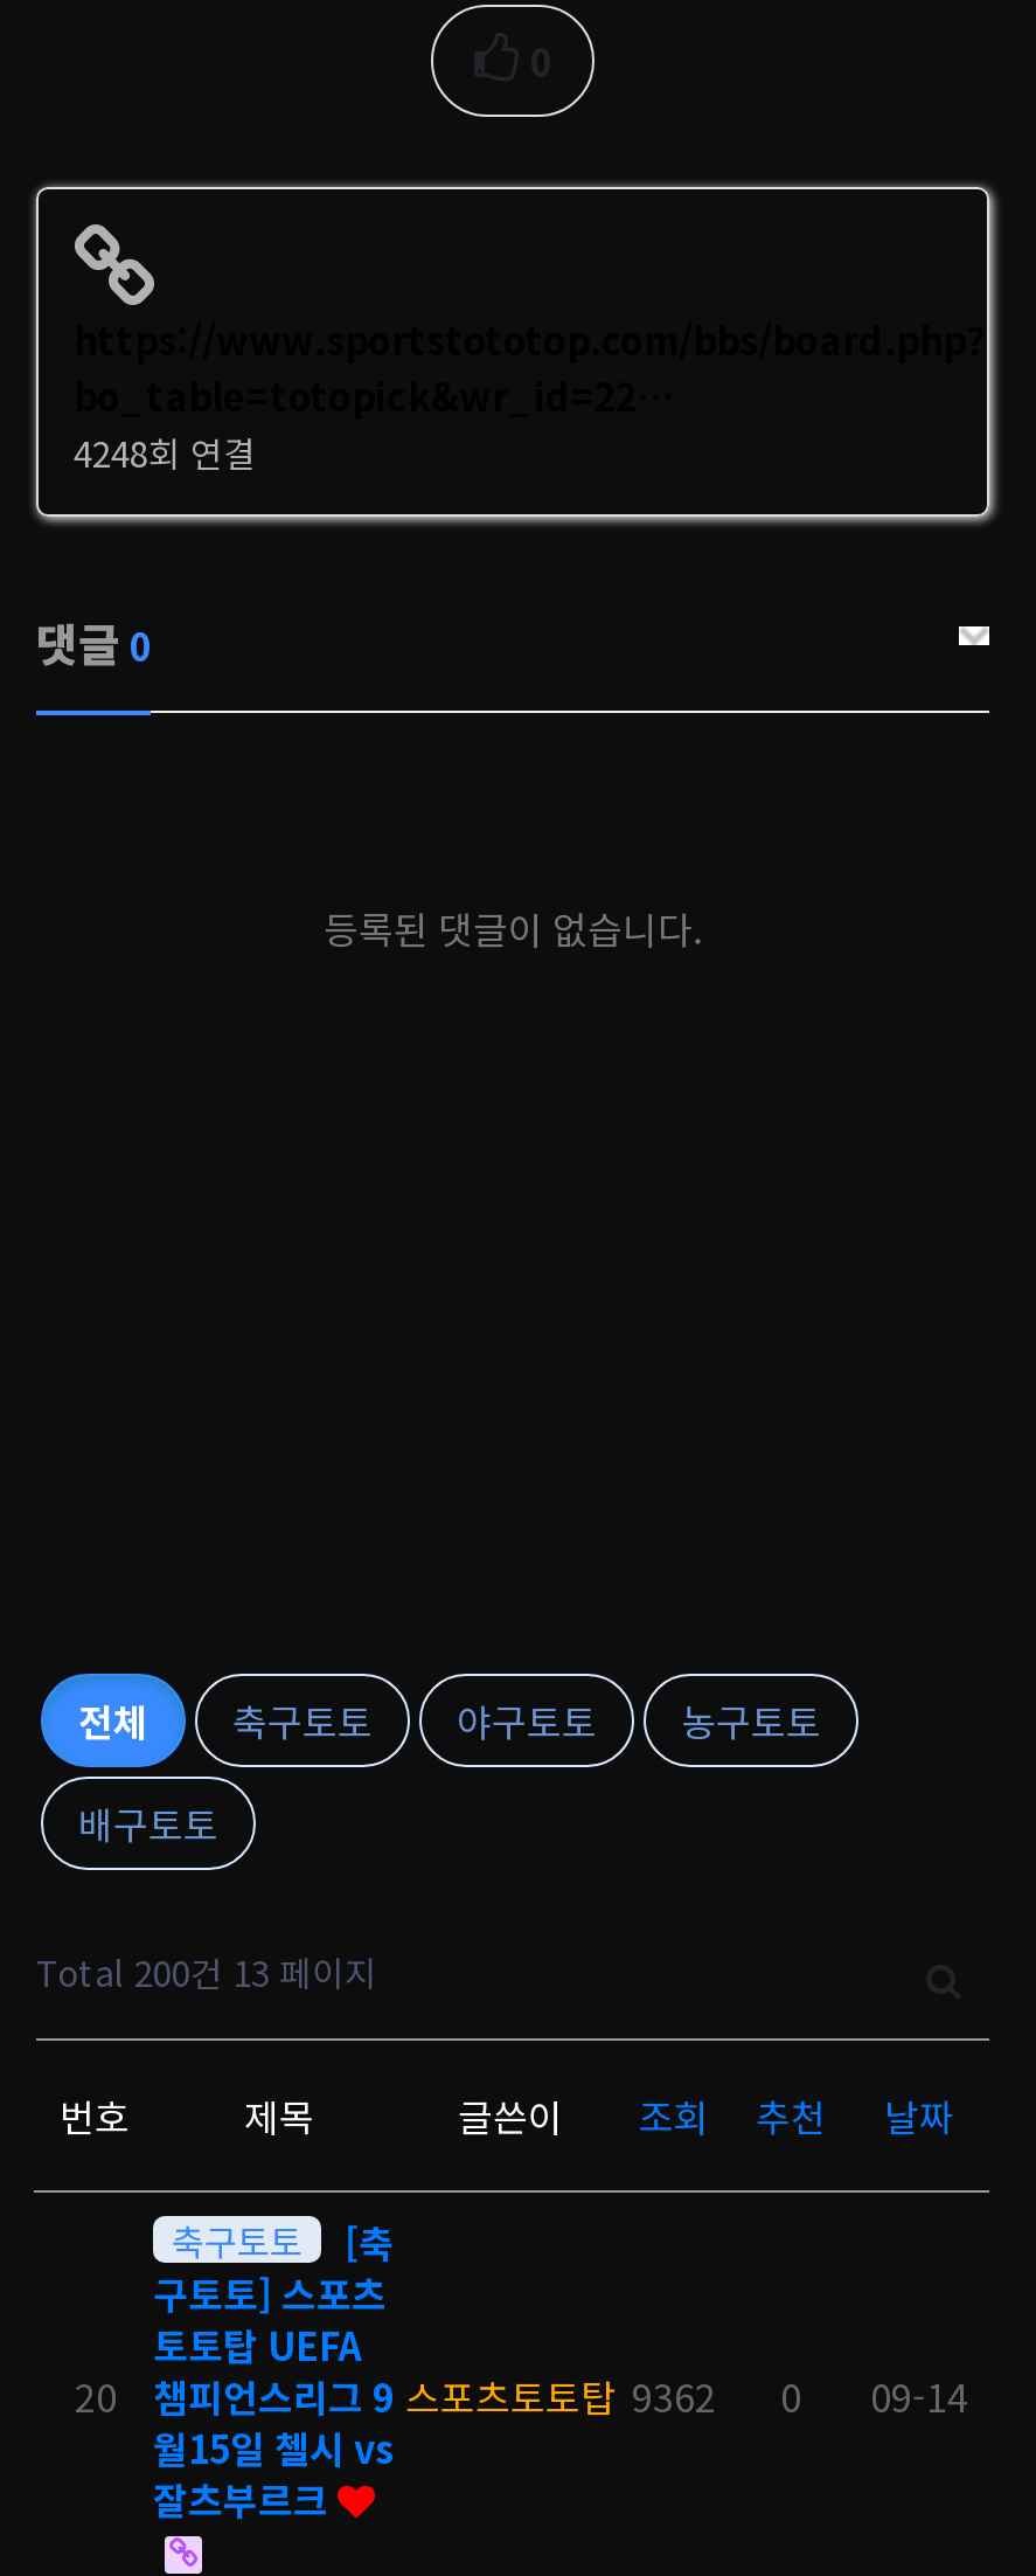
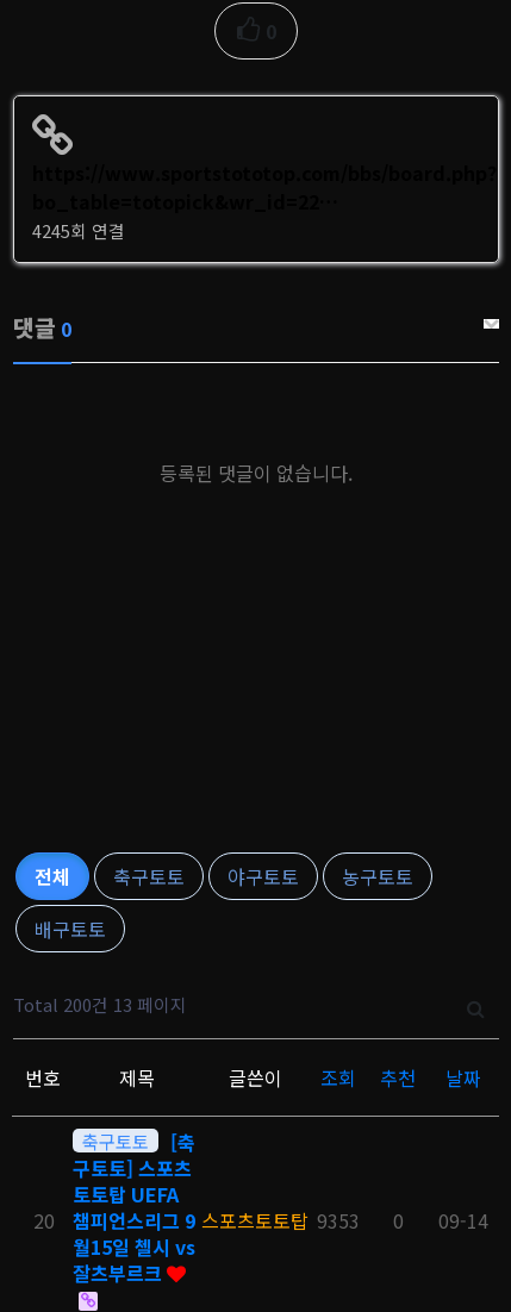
- 4248회 연결
+ 4245회 연결

- 스포츠토토탑 9362
+ 스포츠토토탑 9353
